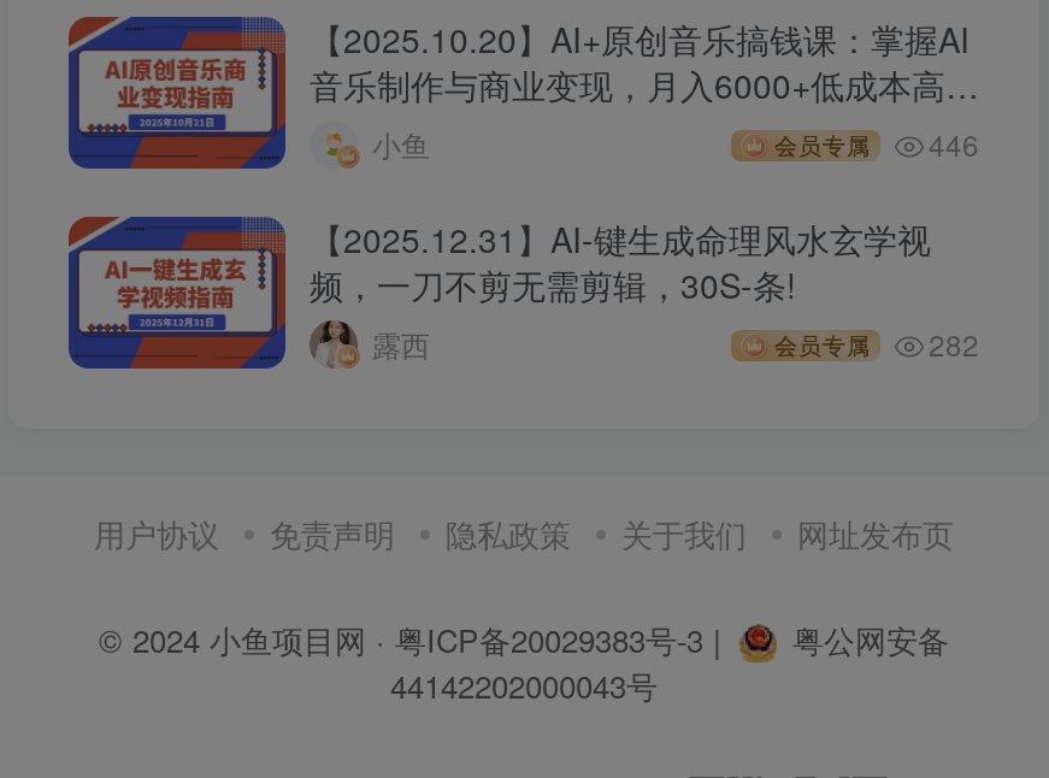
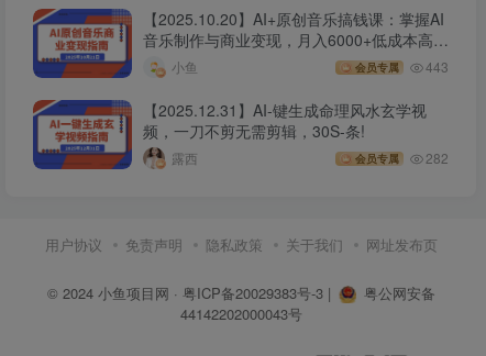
- 会员专属 446
+ 会员专属 443
